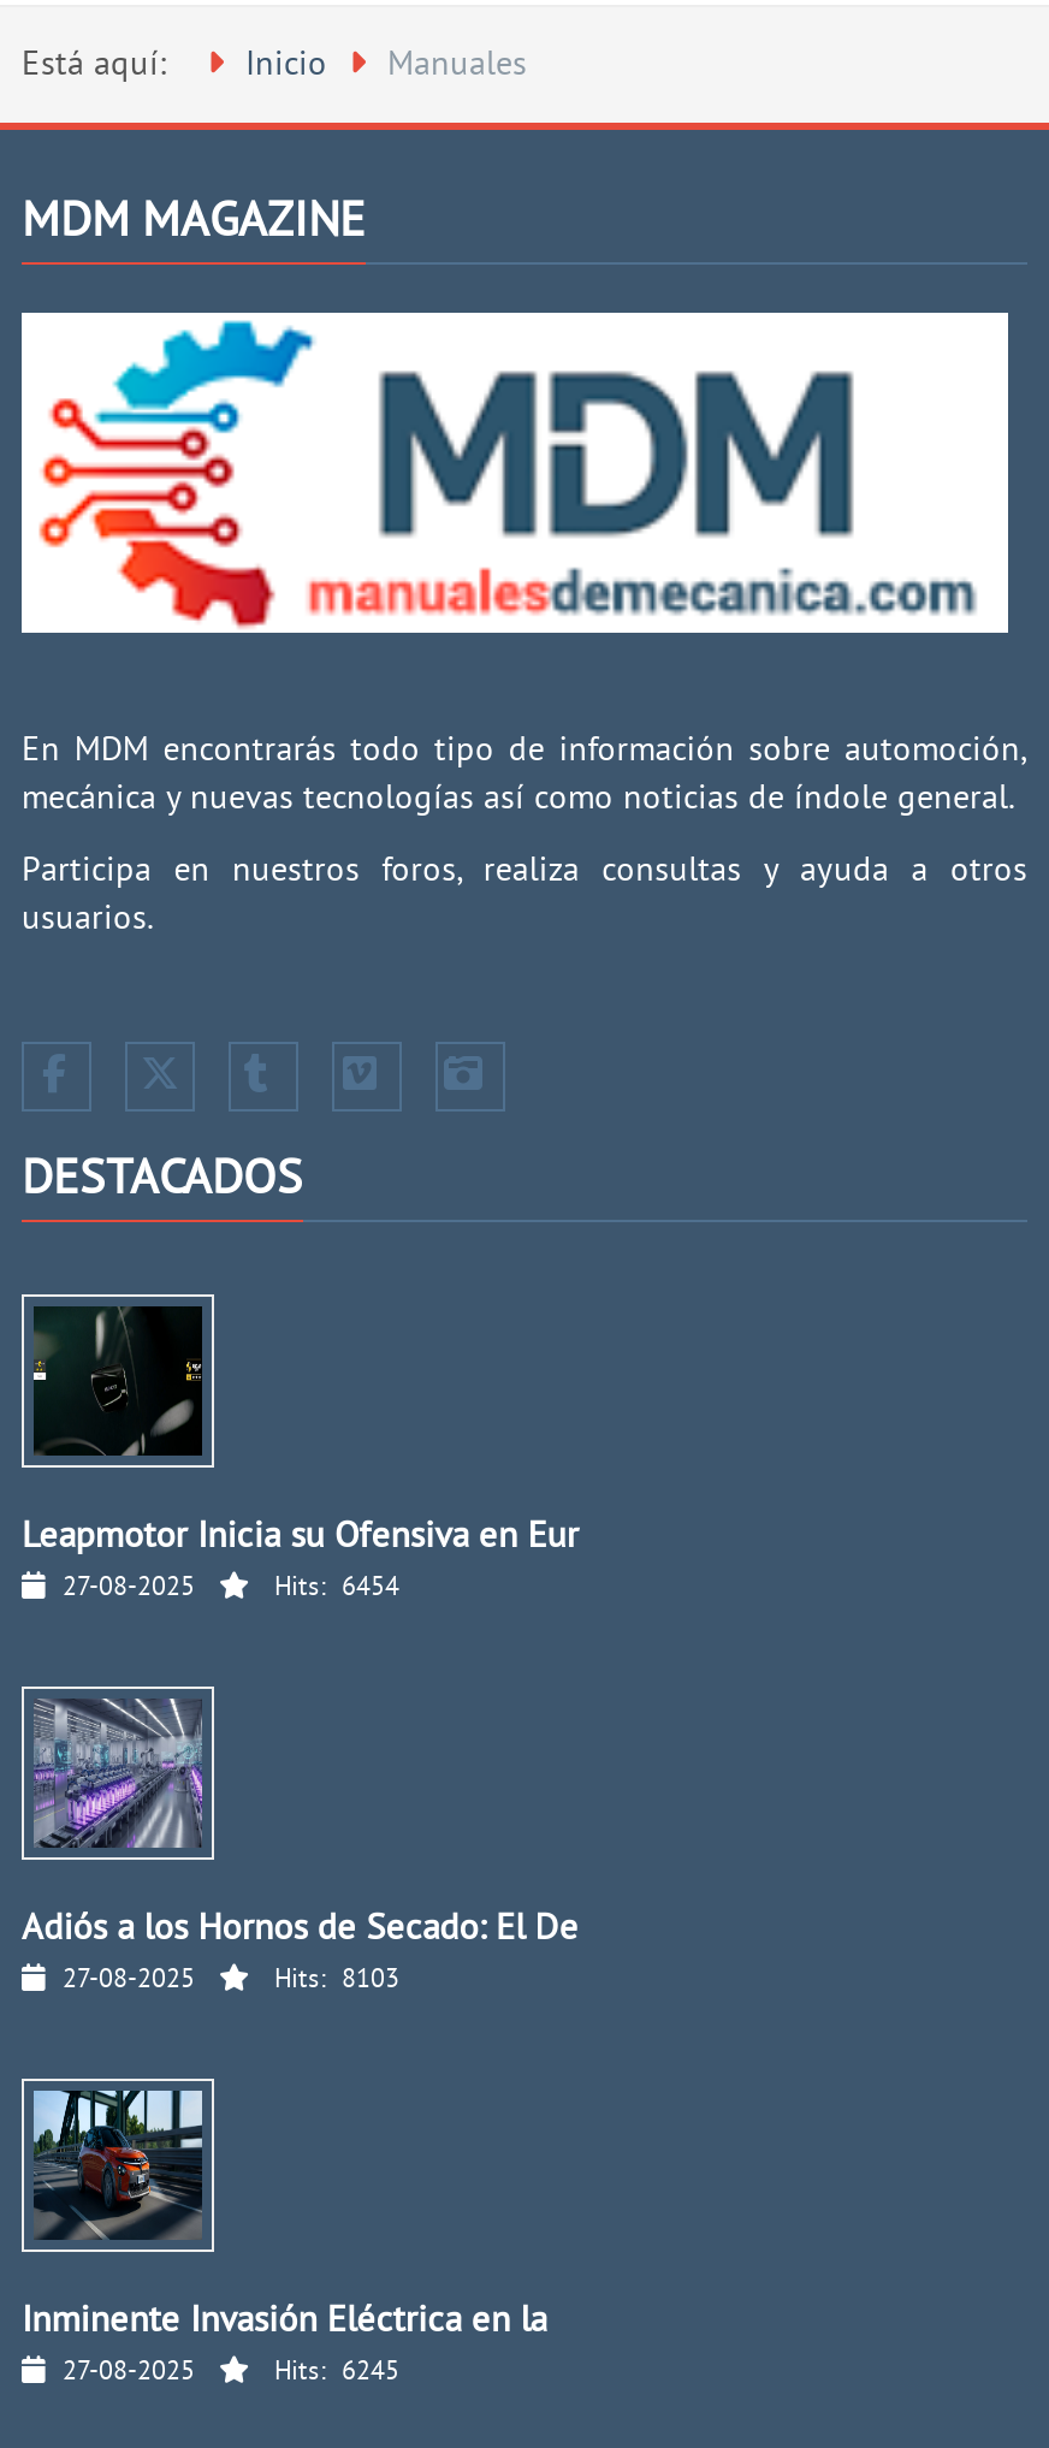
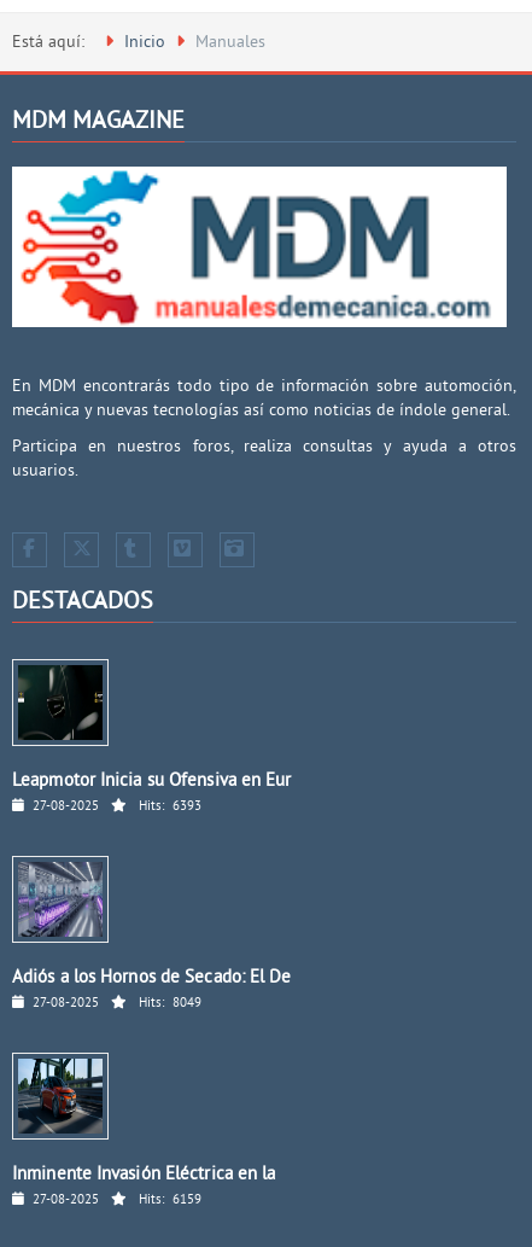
- Hits: 6454
+ Hits: 6393

- Hits: 8103
+ Hits: 8049

- Hits: 6245
+ Hits: 6159
